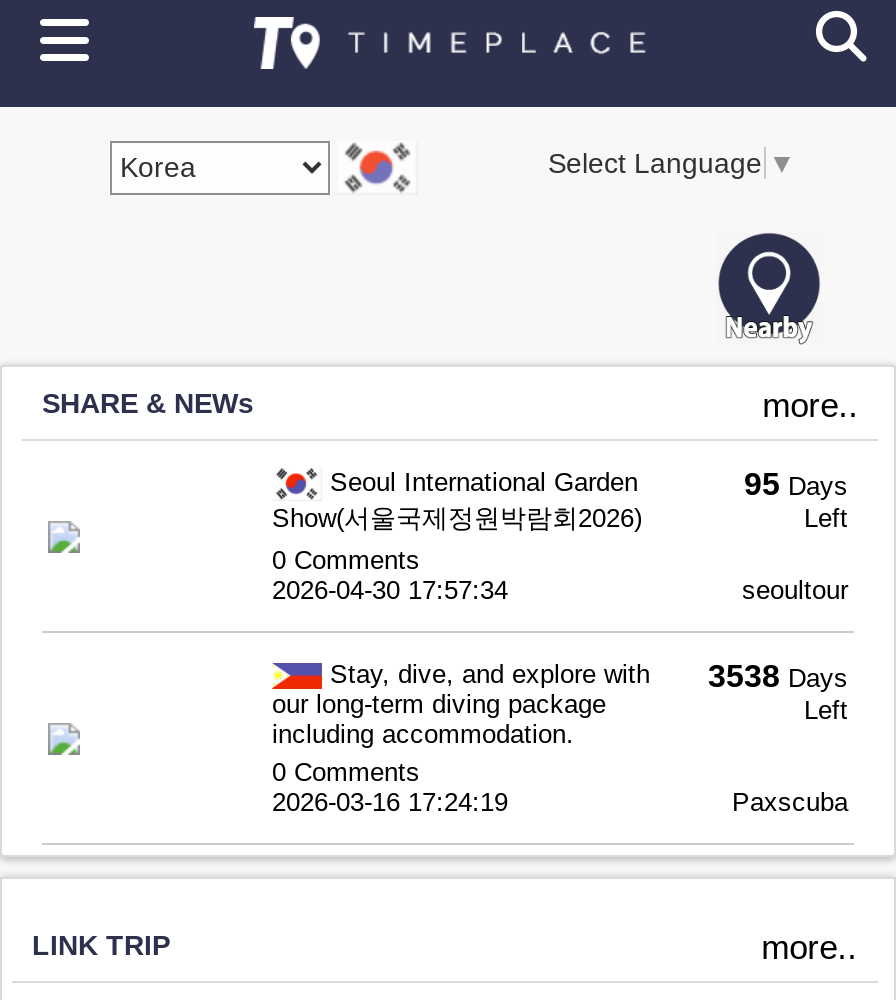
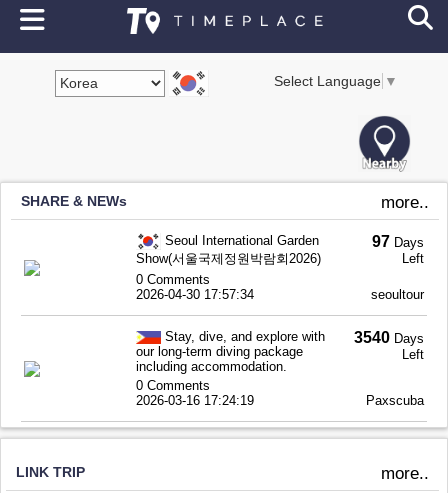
- 95 Days
+ 97 Days

- Stay, dive, and explore with 3538 Days
+ Stay, dive, and explore with 3540 Days
